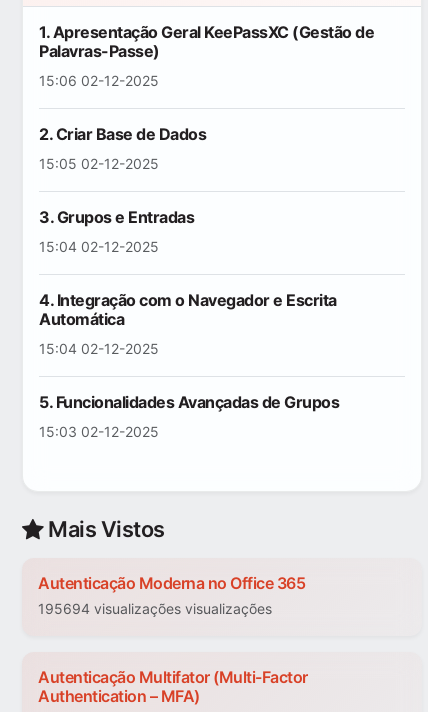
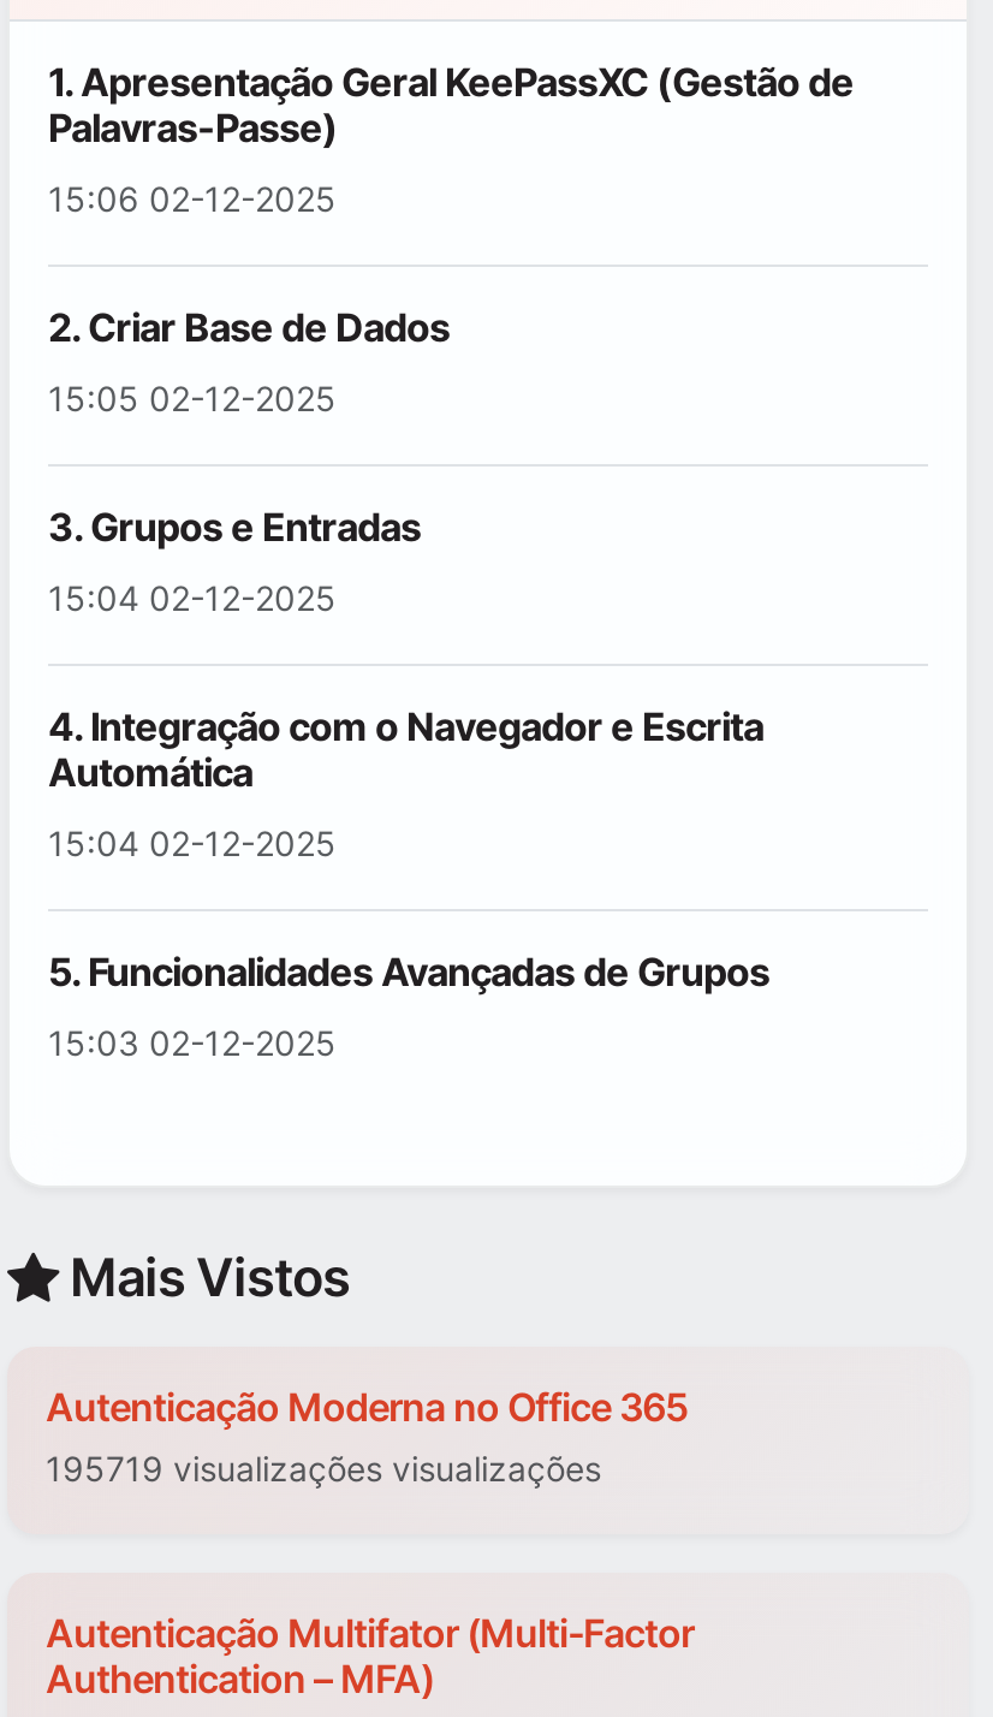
- 195694 visualizações visualizações
+ 195719 visualizações visualizações
